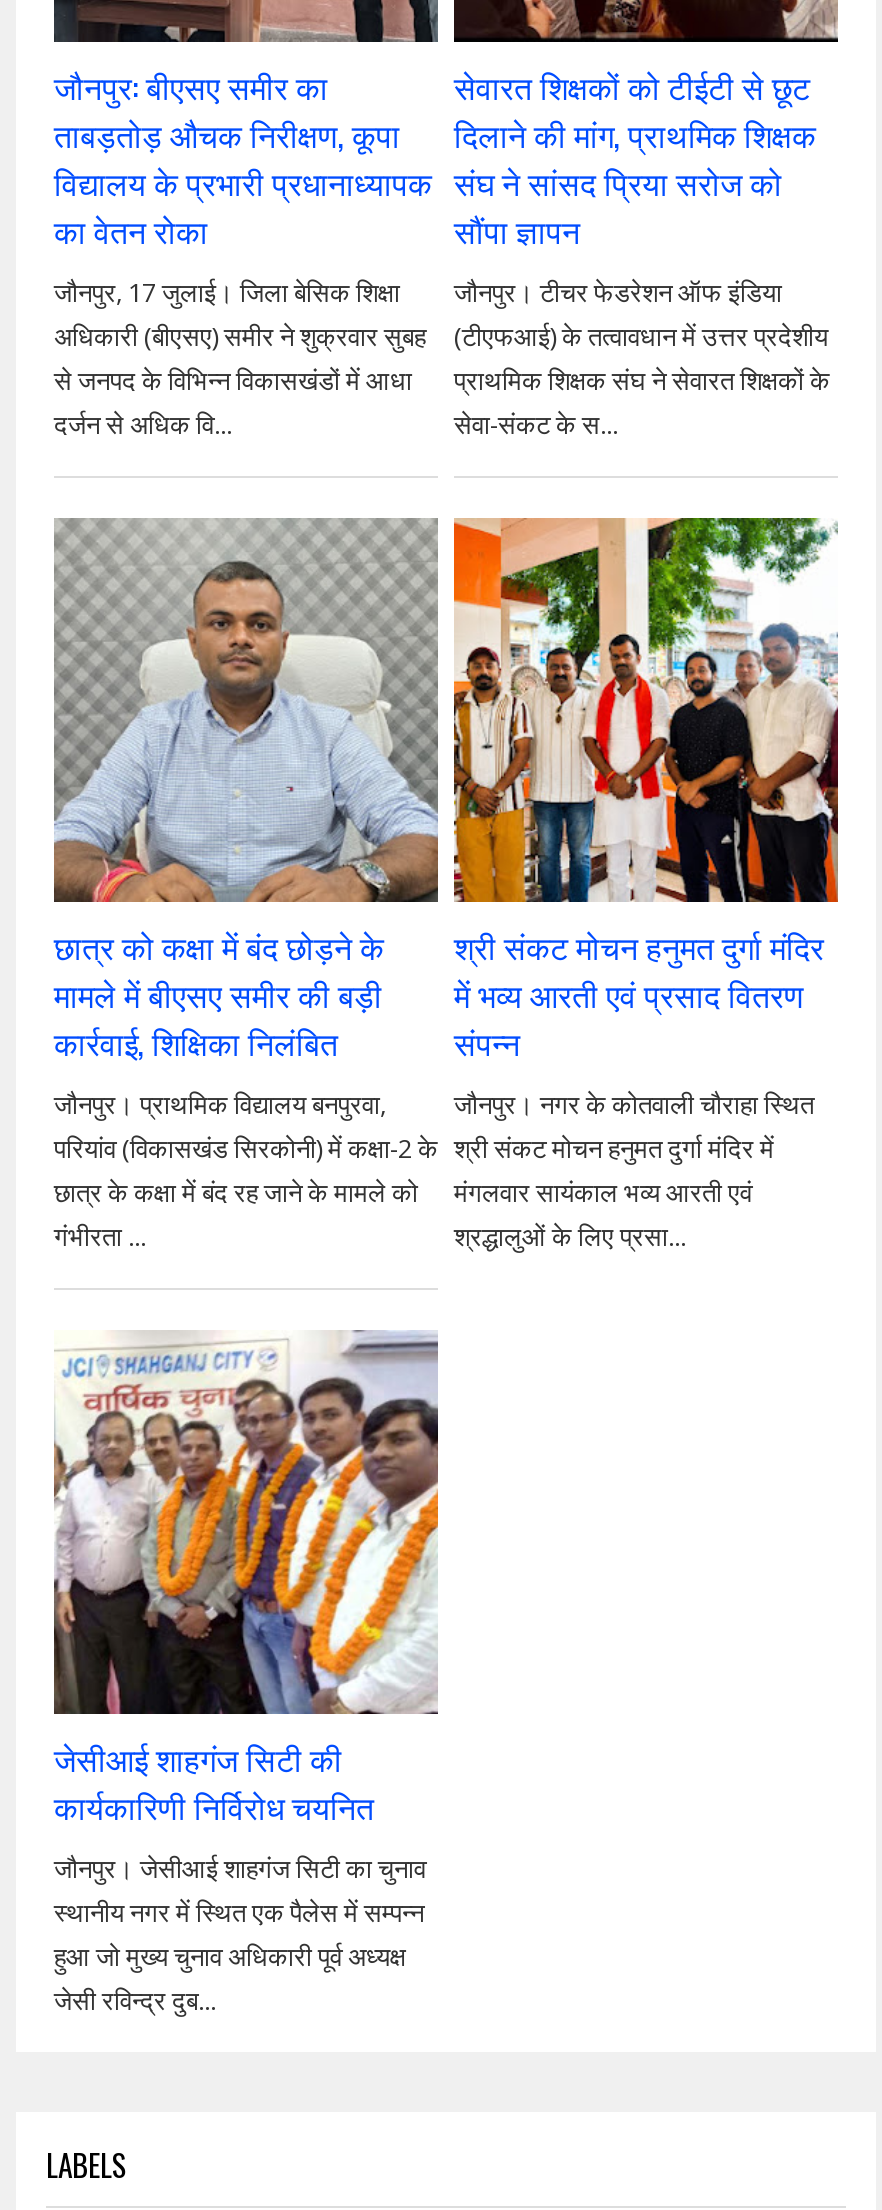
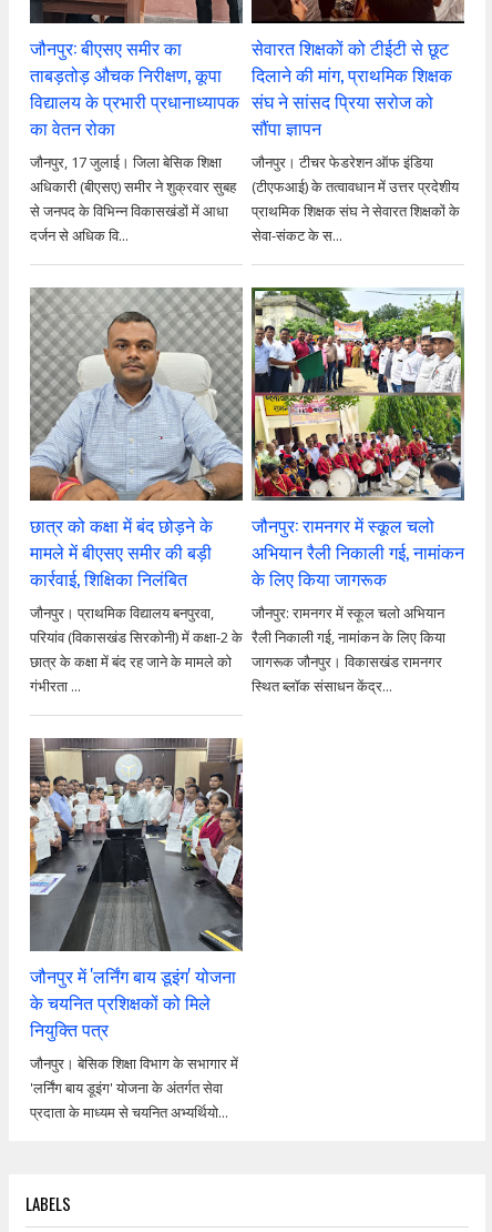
- [image]
- श्री संकट मोचन हनुमत दुर्गा मंदिर
- में भव्य आरती एवं प्रसाद वितरण
- संपन्न
- जौनपुर। नगर के कोतवाली चौराहा स्थित
- श्री संकट मोचन हनुमत दुर्गा मंदिर में
- मंगलवार सायंकाल भव्य आरती एवं
- श्रद्धालुओं के लिए प्रसा...
+ [image]
+ जौनपुर: रामनगर में स्कूल चलो
+ अभियान रैली निकाली गई, नामांकन
+ के लिए किया जागरूक
+ जौनपुर: रामनगर में स्कूल चलो अभियान
+ रैली निकाली गई, नामांकन के लिए किया
+ जागरूक जौनपुर। विकासखंड रामनगर
+ स्थित ब्लॉक संसाधन केंद्र...

- [image]
- जेसीआई शाहगंज सिटी की
- कार्यकारिणी निर्विरोध चयनित
- जौनपुर। जेसीआई शाहगंज सिटी का चुनाव
- स्थानीय नगर में स्थित एक पैलेस में सम्पन्न
- हुआ जो मुख्य चुनाव अधिकारी पूर्व अध्यक्ष
- जेसी रविन्द्र दुब...
+ [image]
+ जौनपुर में 'लर्निंग बाय डूइंग' योजना
+ के चयनित प्रशिक्षकों को मिले
+ नियुक्ति पत्र
+ जौनपुर। बेसिक शिक्षा विभाग के सभागार में
+ 'लर्निंग बाय डूइंग' योजना के अंतर्गत सेवा
+ प्रदाता के माध्यम से चयनित अभ्यर्थियो...
